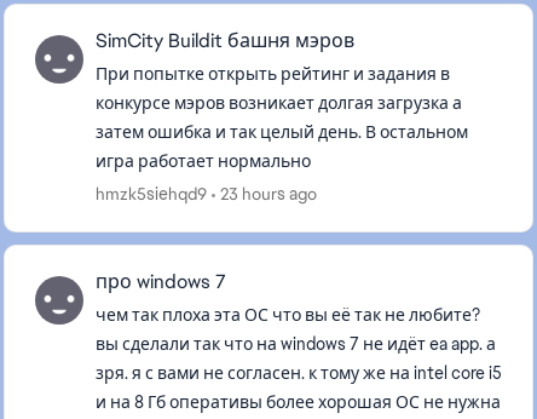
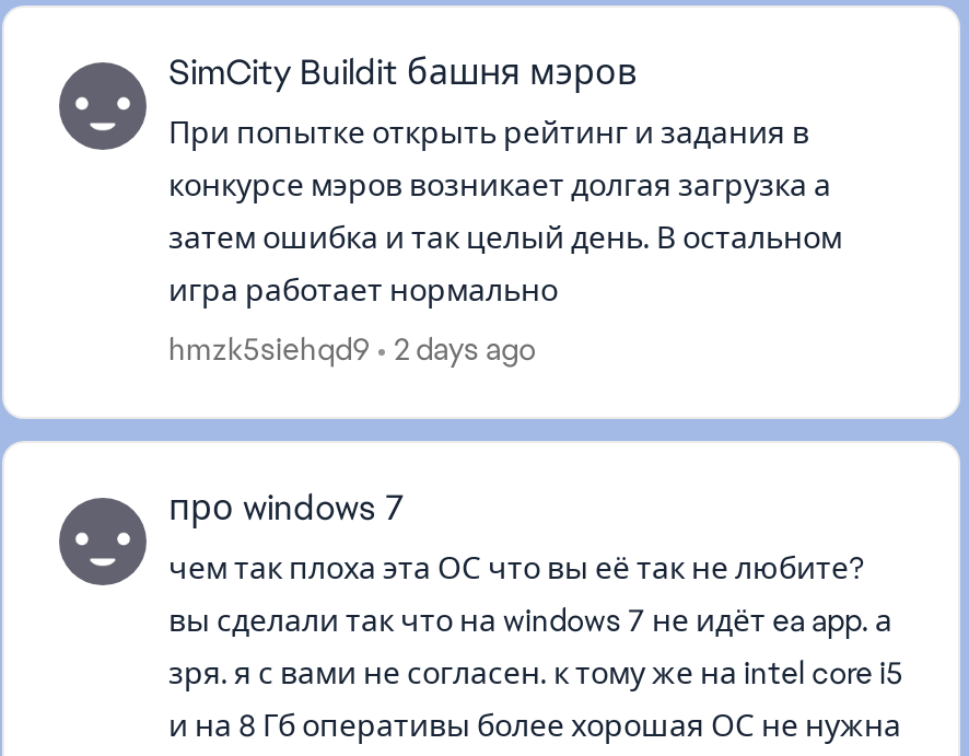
- hmzk5siehqd9 23 hours ago
+ hmzk5siehqd9 2 days ago
